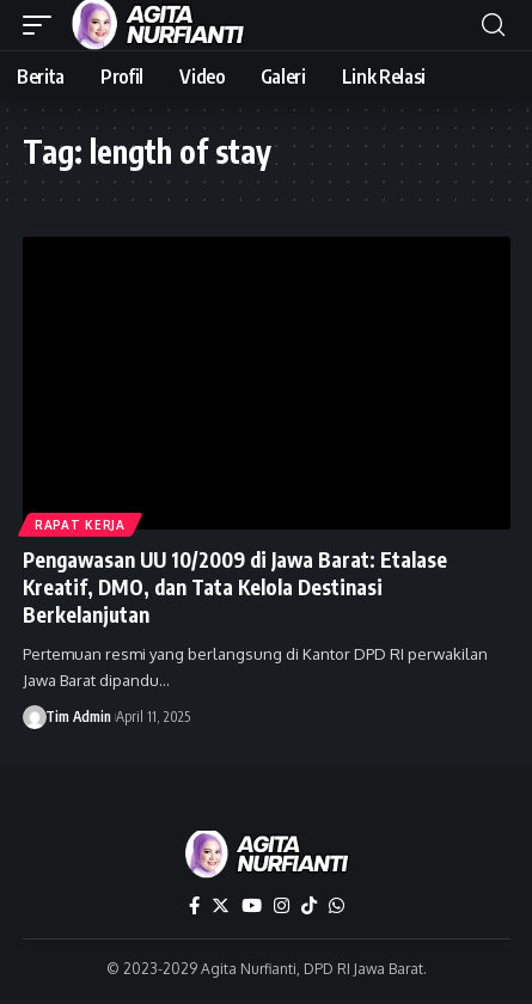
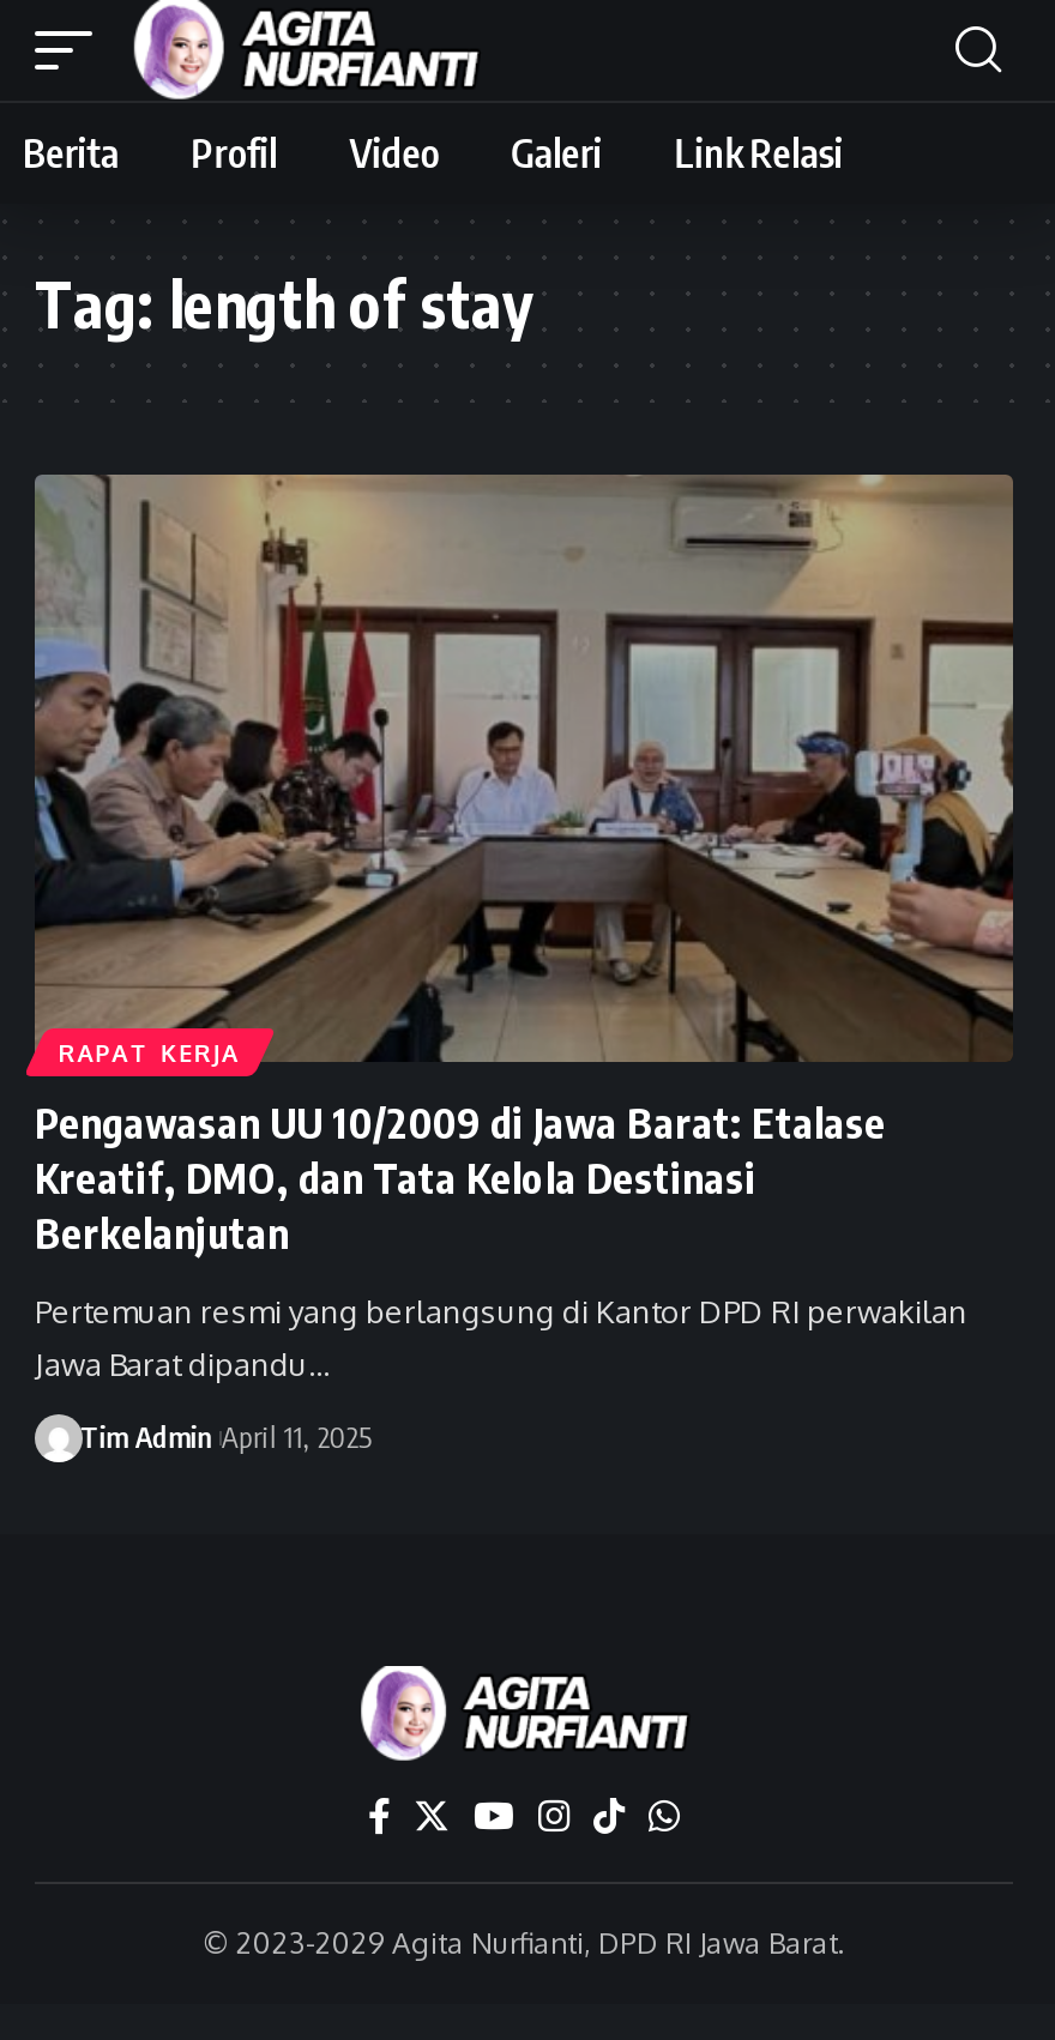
+ [image]
